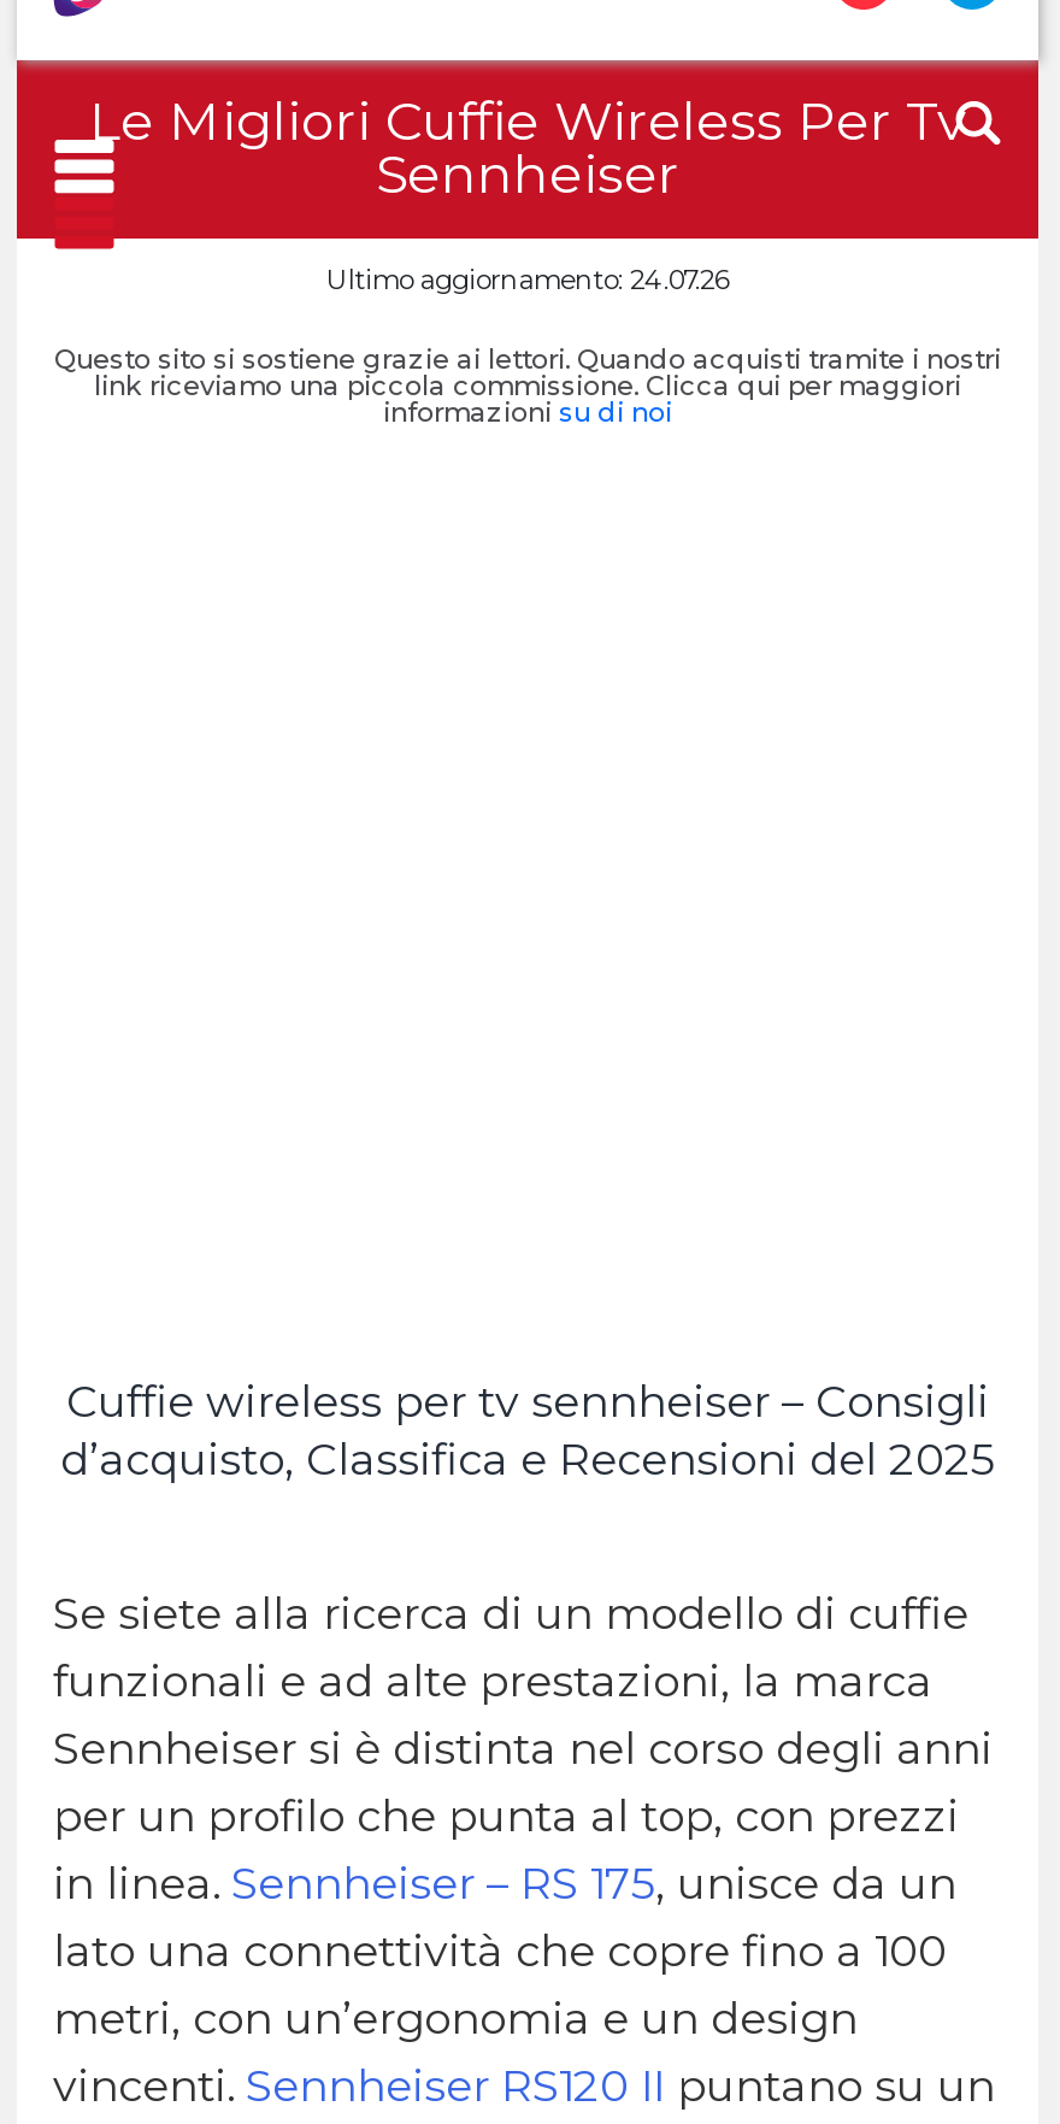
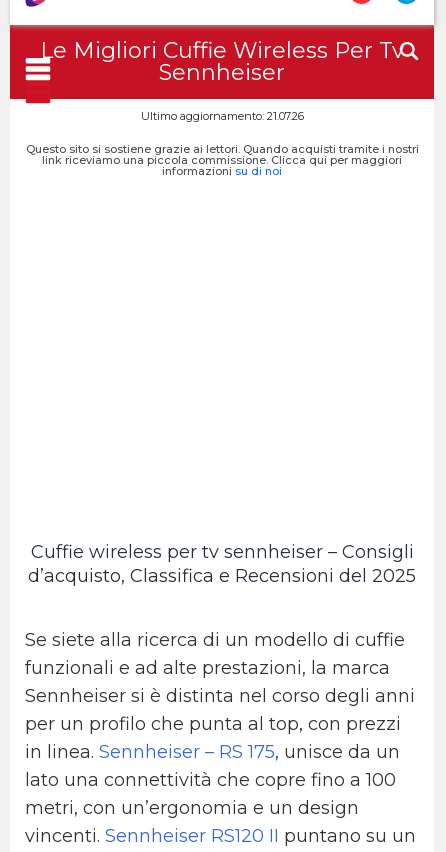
- Ultimo aggiornamento: 24.07.26
+ Ultimo aggiornamento: 21.07.26
